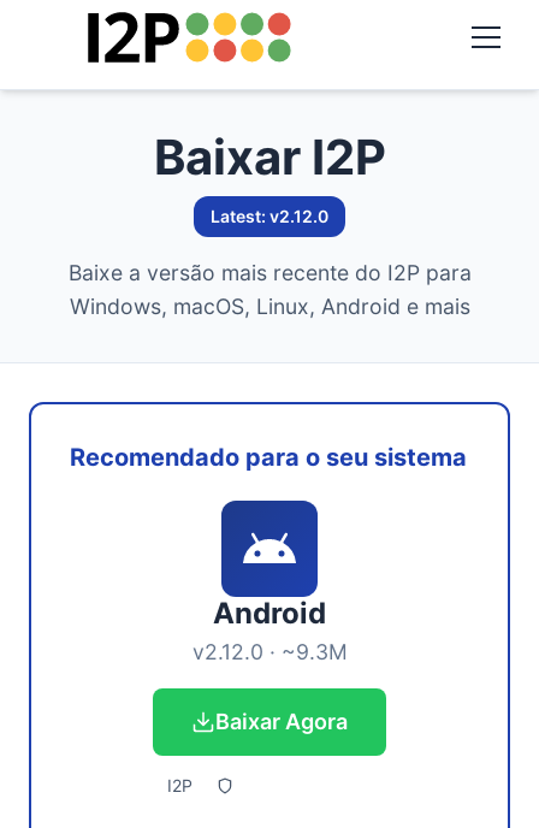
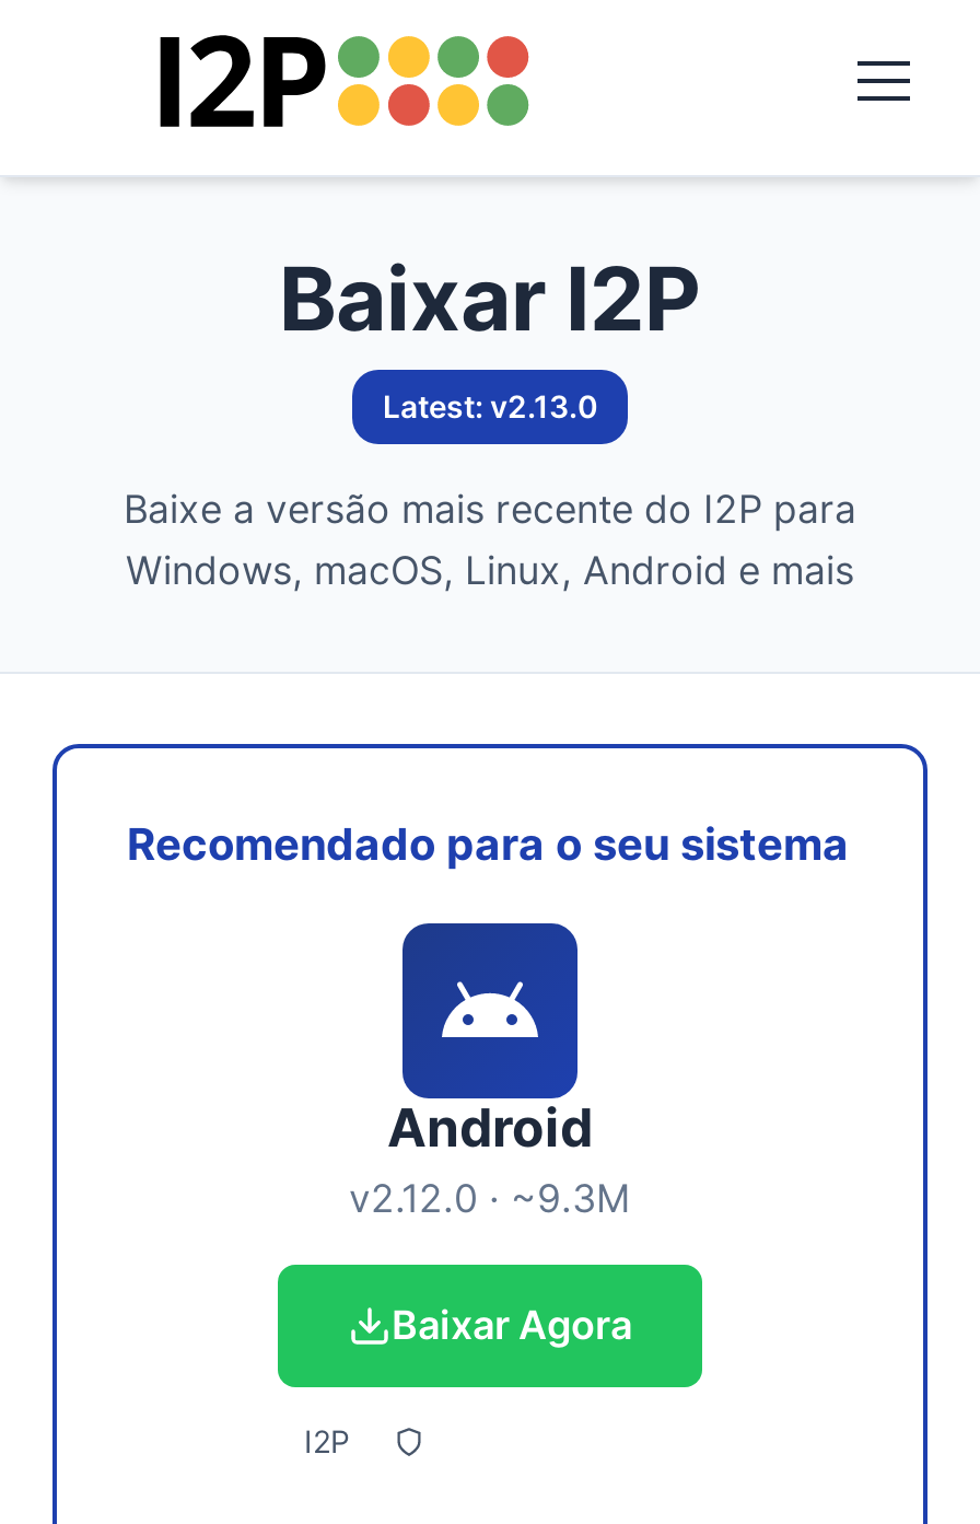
- Latest: v2.12.0
+ Latest: v2.13.0
